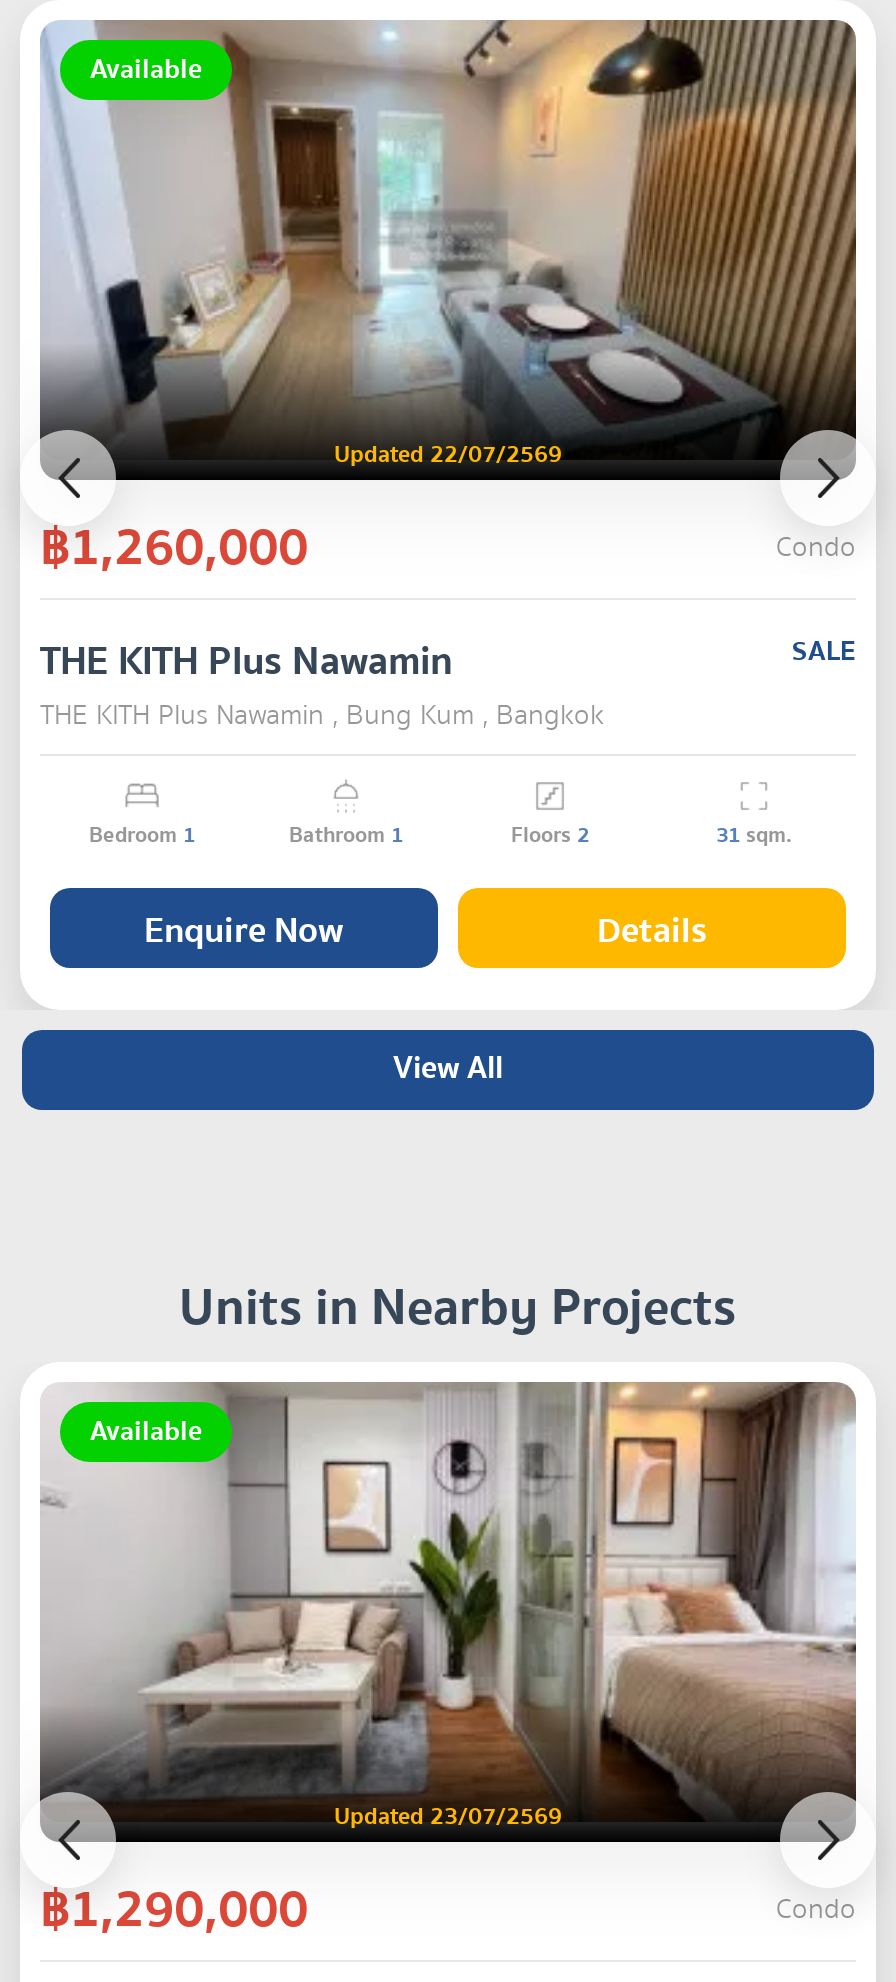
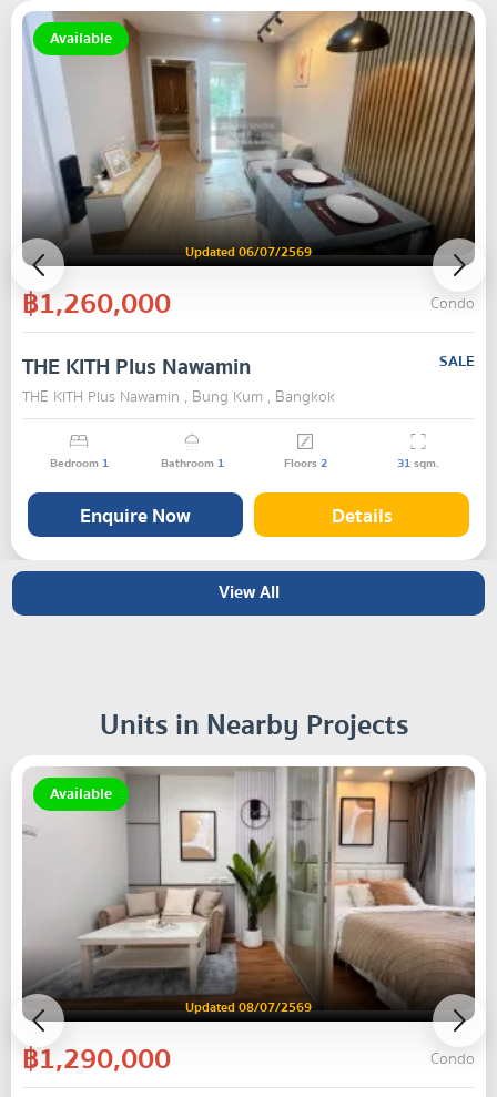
- Updated 22/07/2569
+ Updated 06/07/2569

- Updated 23/07/2569
+ Updated 08/07/2569
